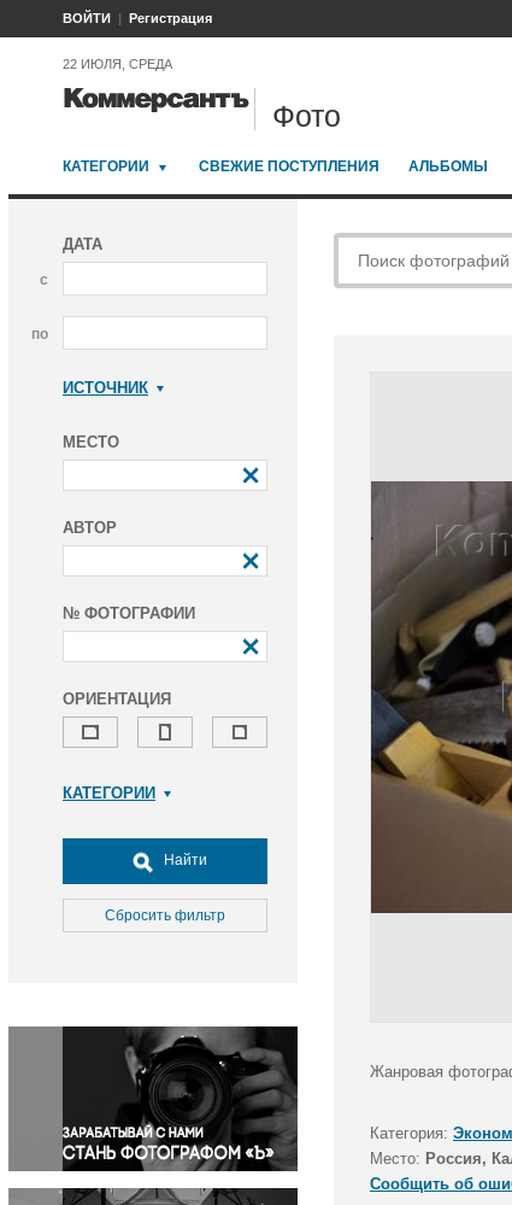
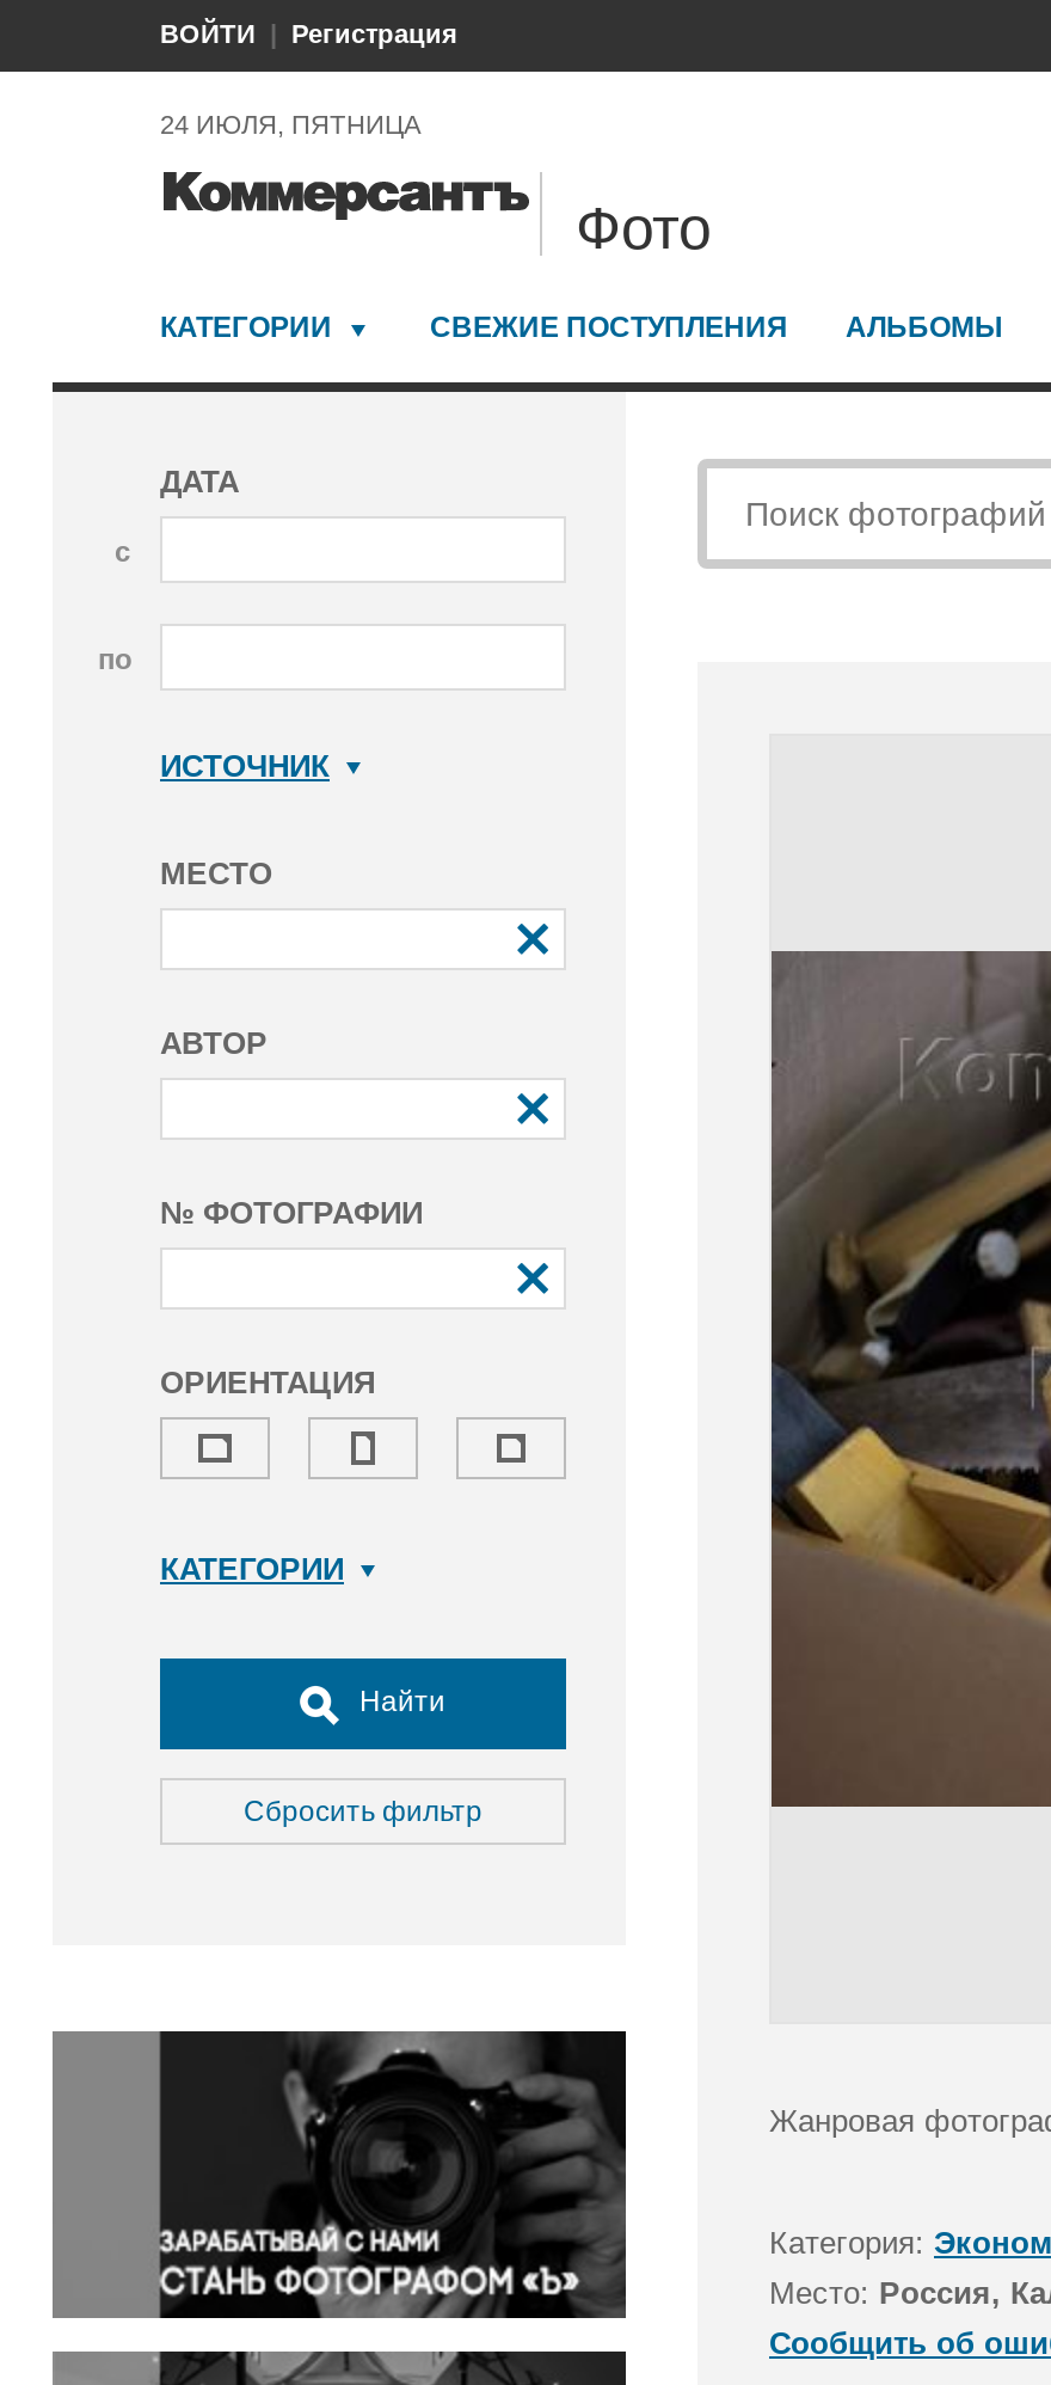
- 22 ИЮЛЯ, СРЕДА
+ 24 ИЮЛЯ, ПЯТНИЦА
